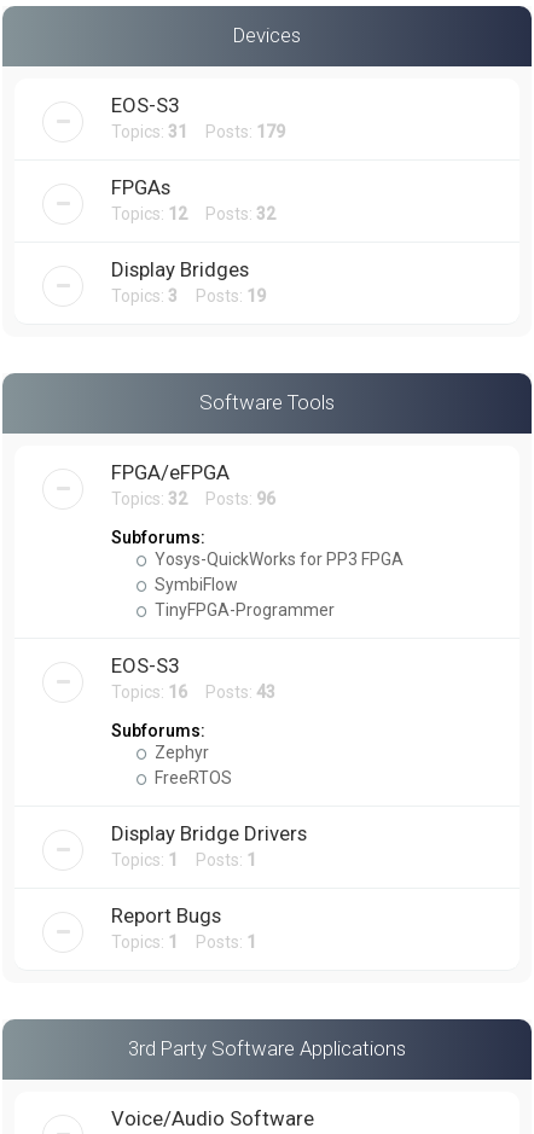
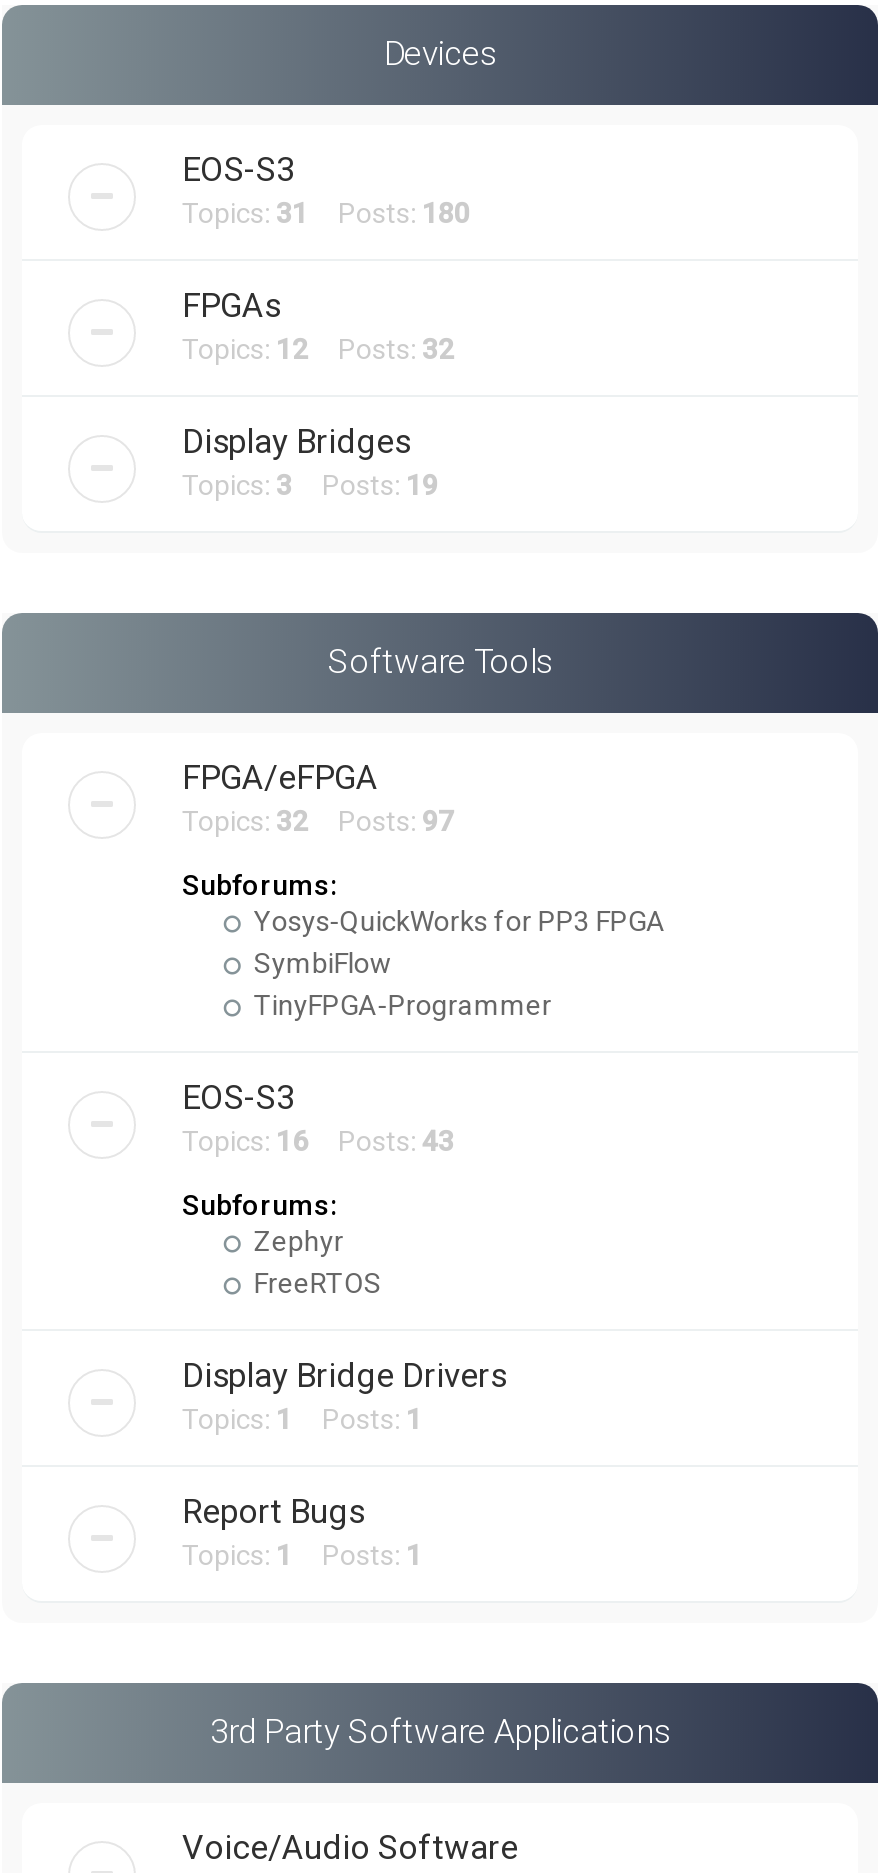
- Topics: 31 Posts: 179
+ Topics: 31 Posts: 180

- Topics: 32 Posts: 96
+ Topics: 32 Posts: 97
